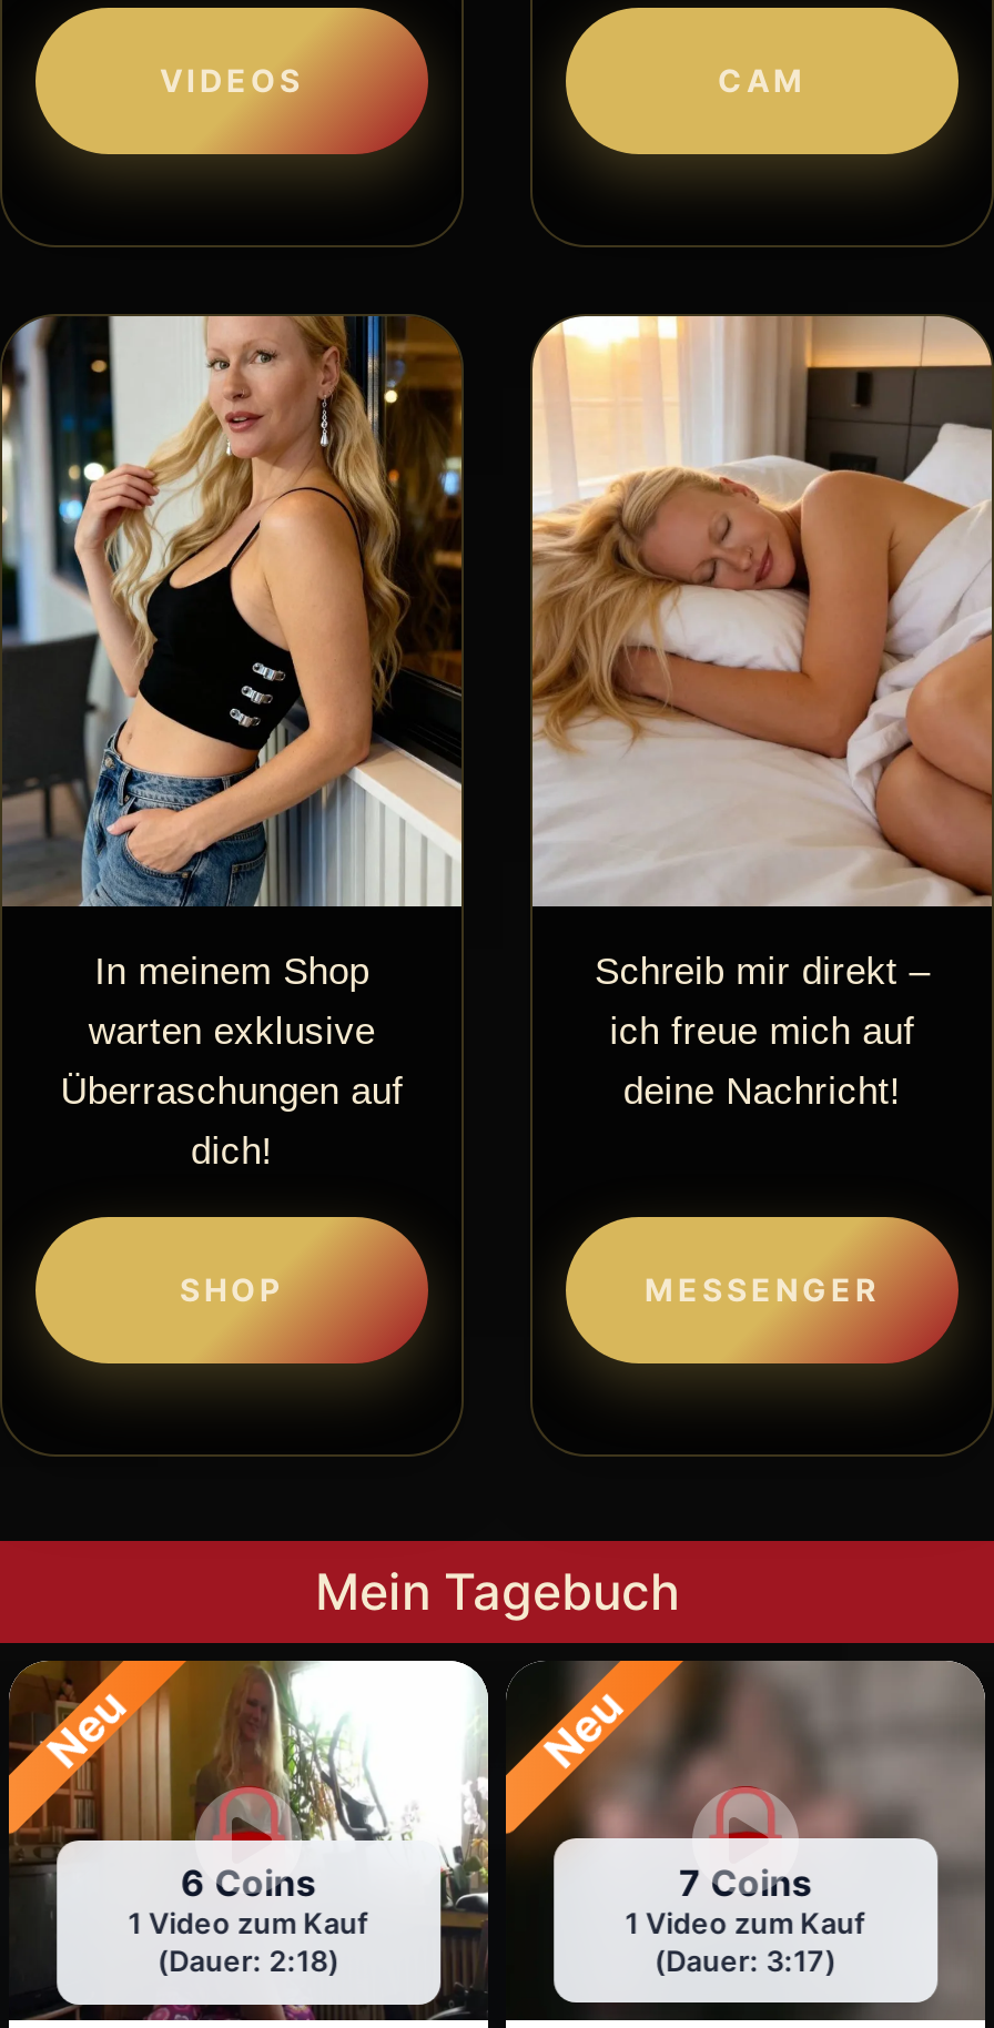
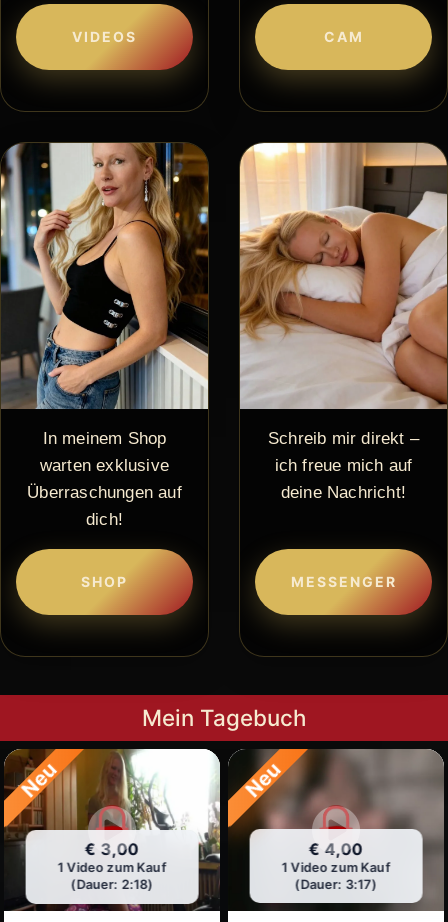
- 6 Coins
+ € 3,00

- 7 Coins
+ € 4,00
